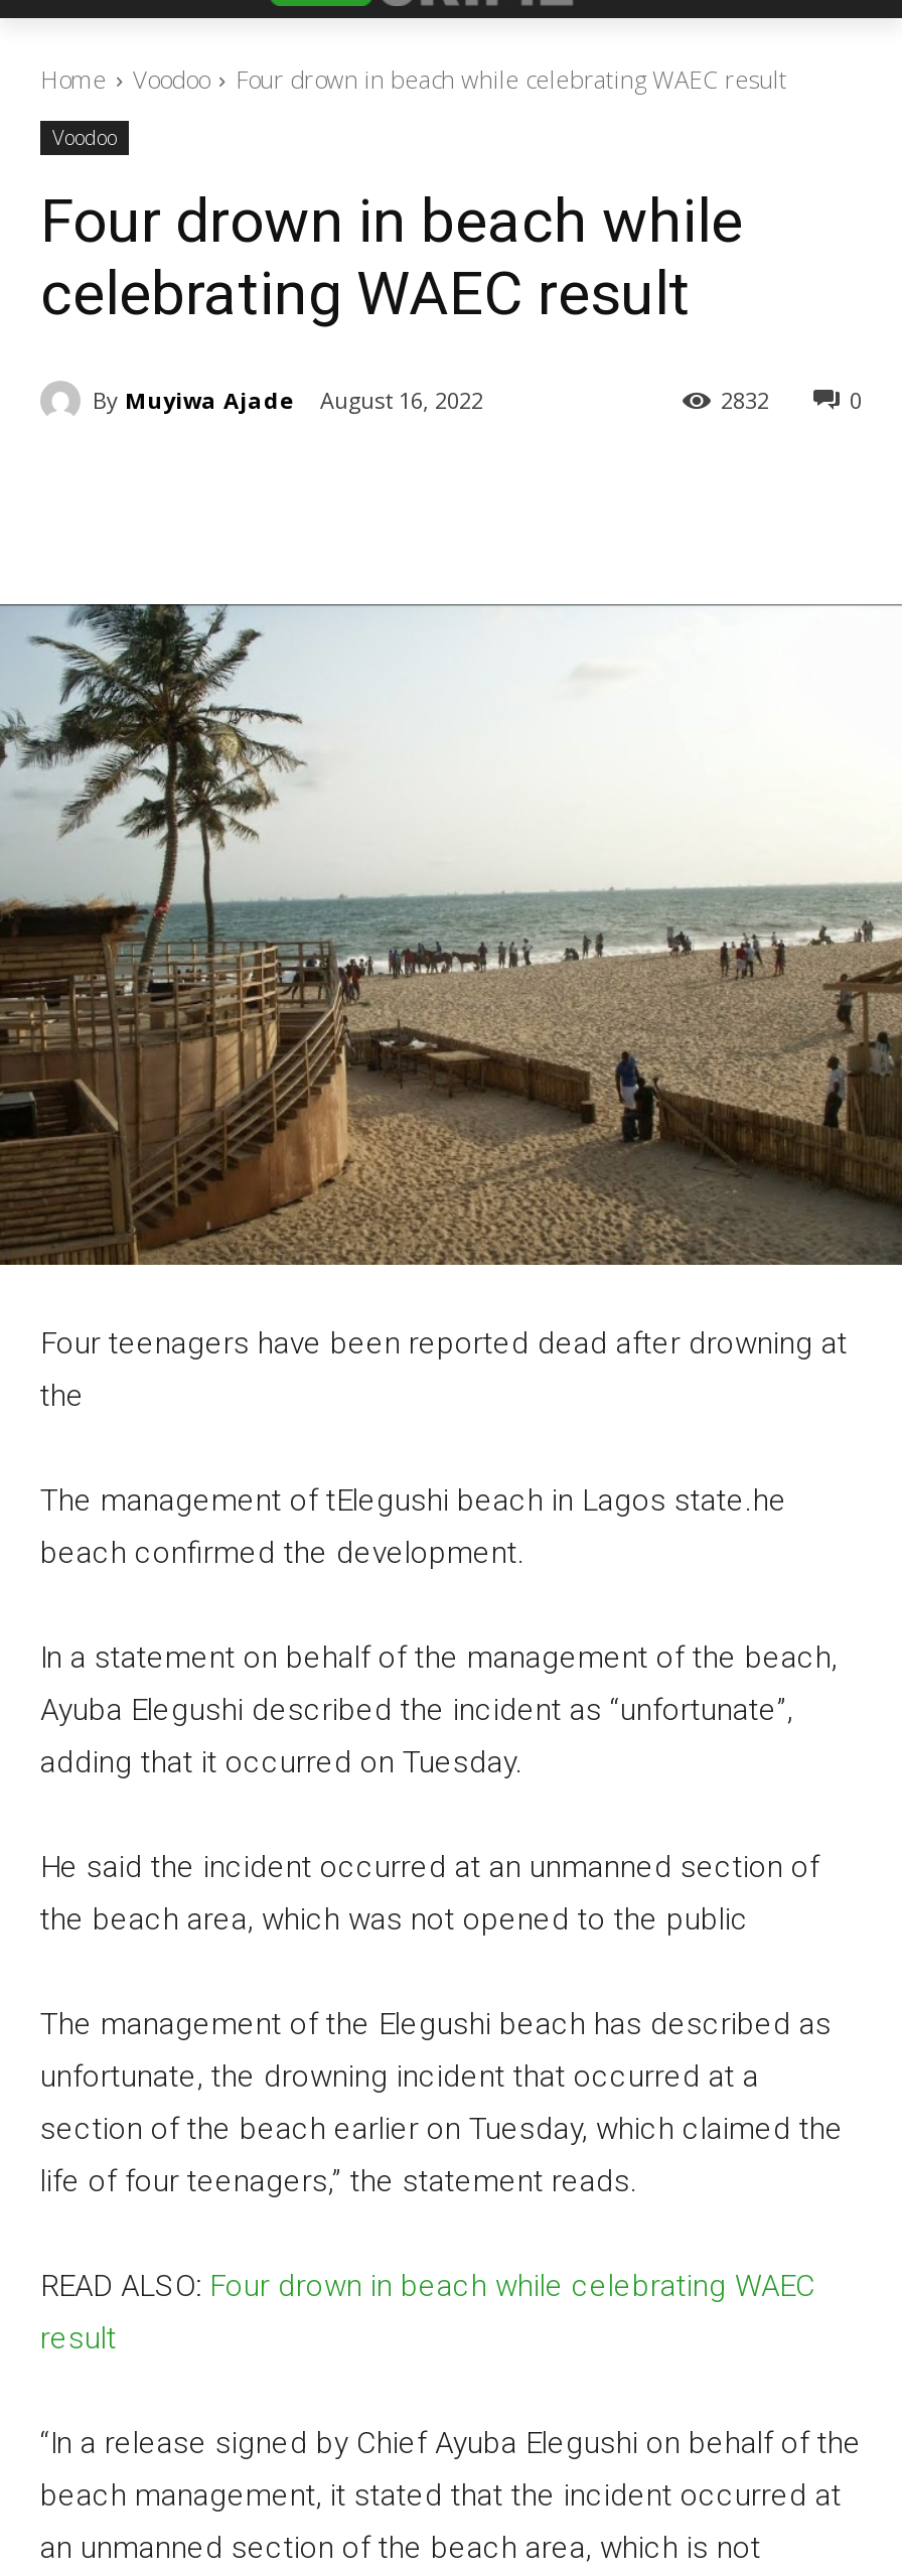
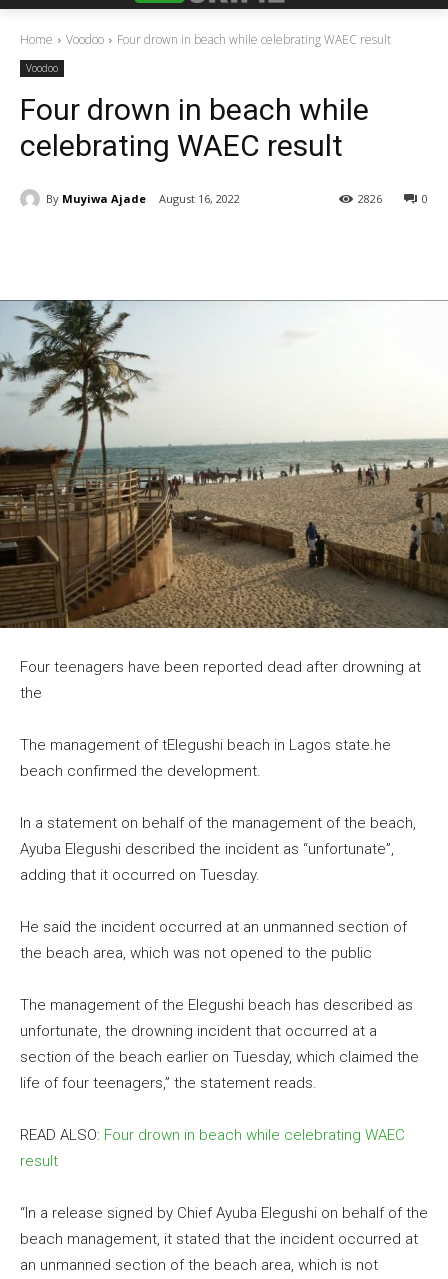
- 2832
+ 2826
